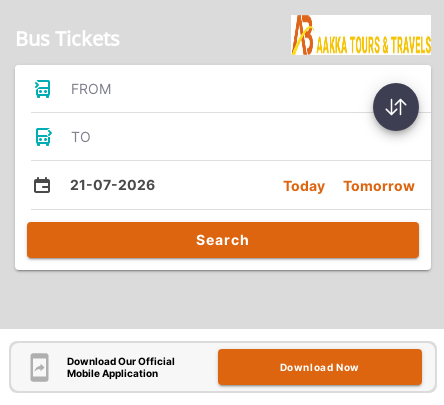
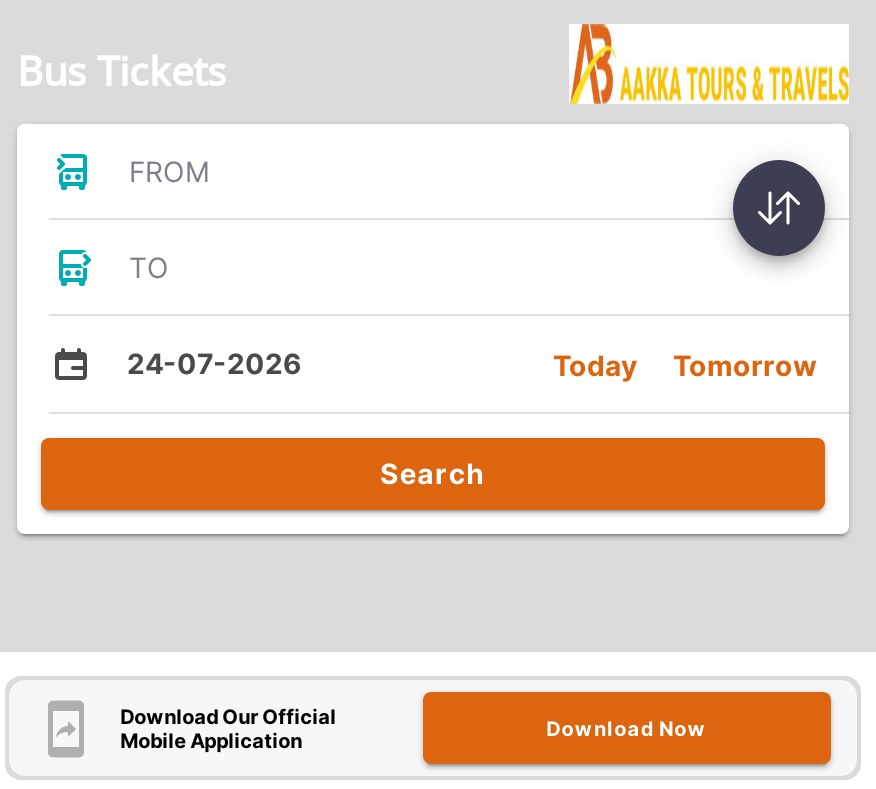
- 21-07-2026
+ 24-07-2026
